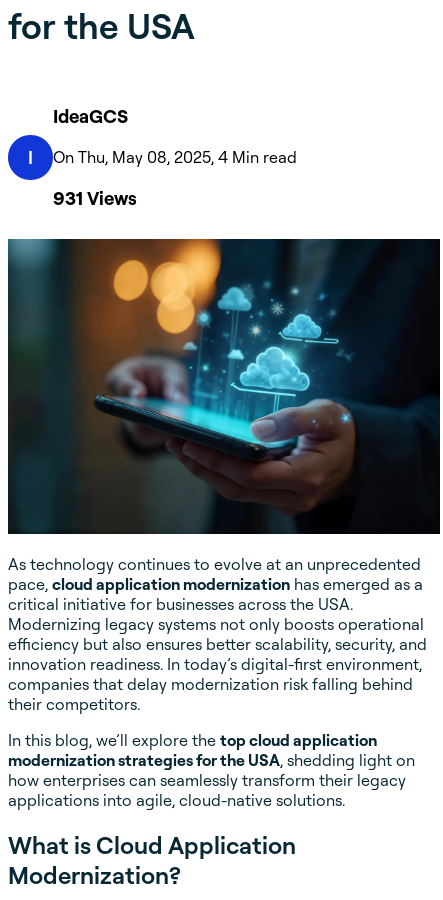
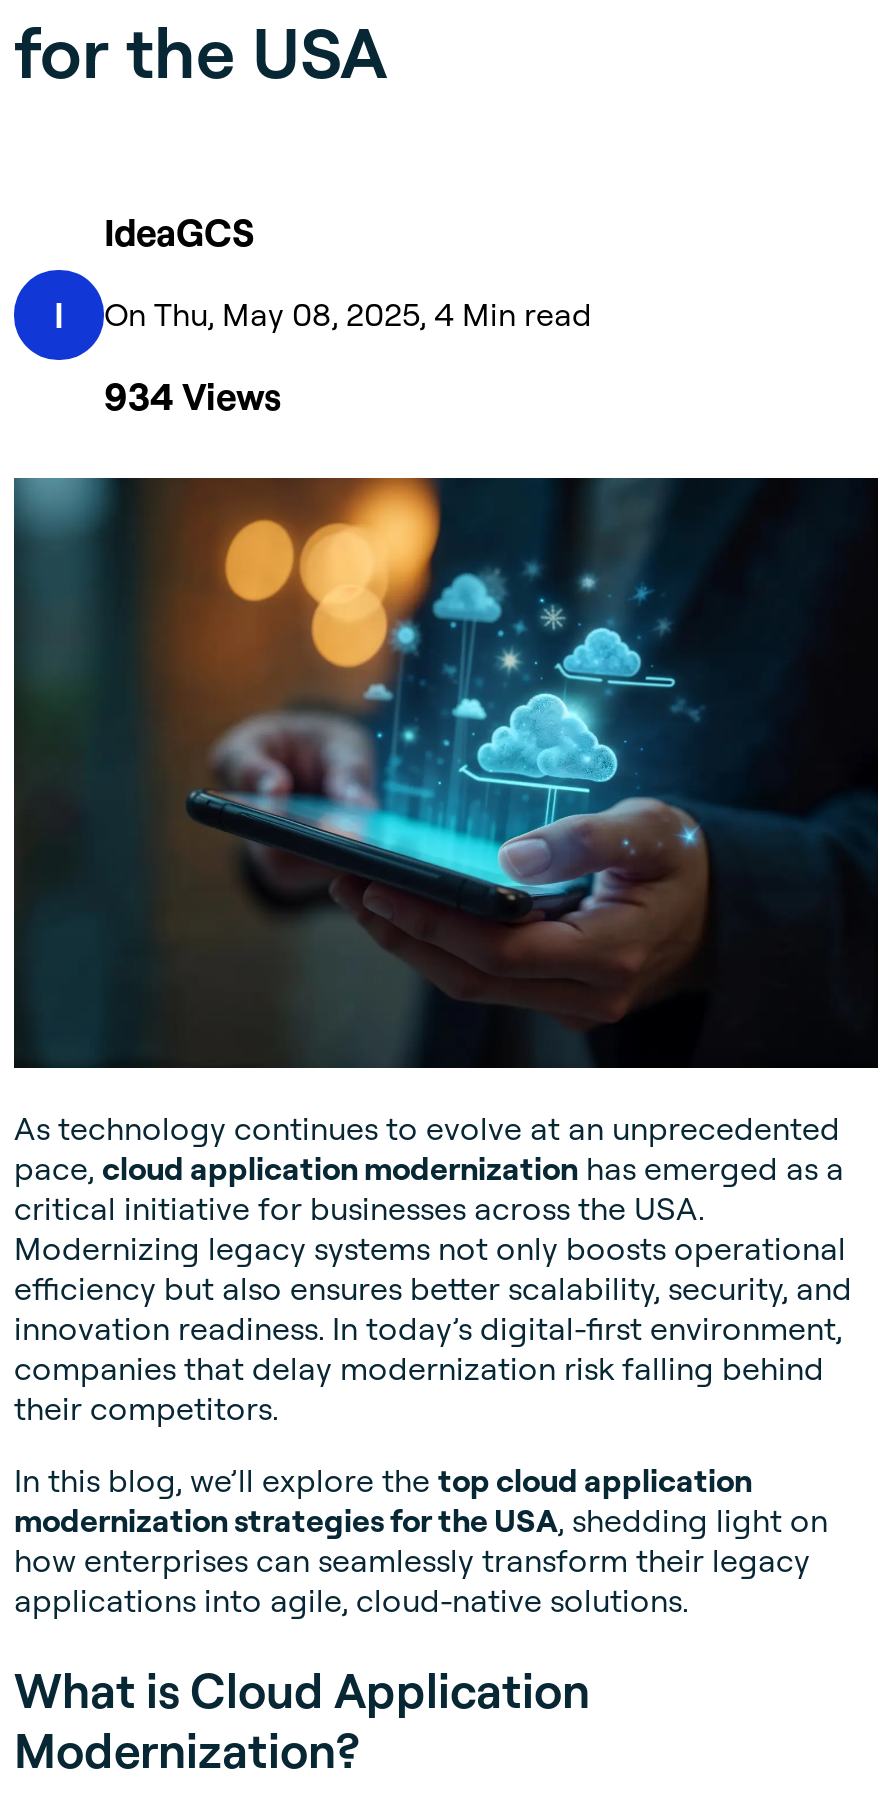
- 931 Views
+ 934 Views
